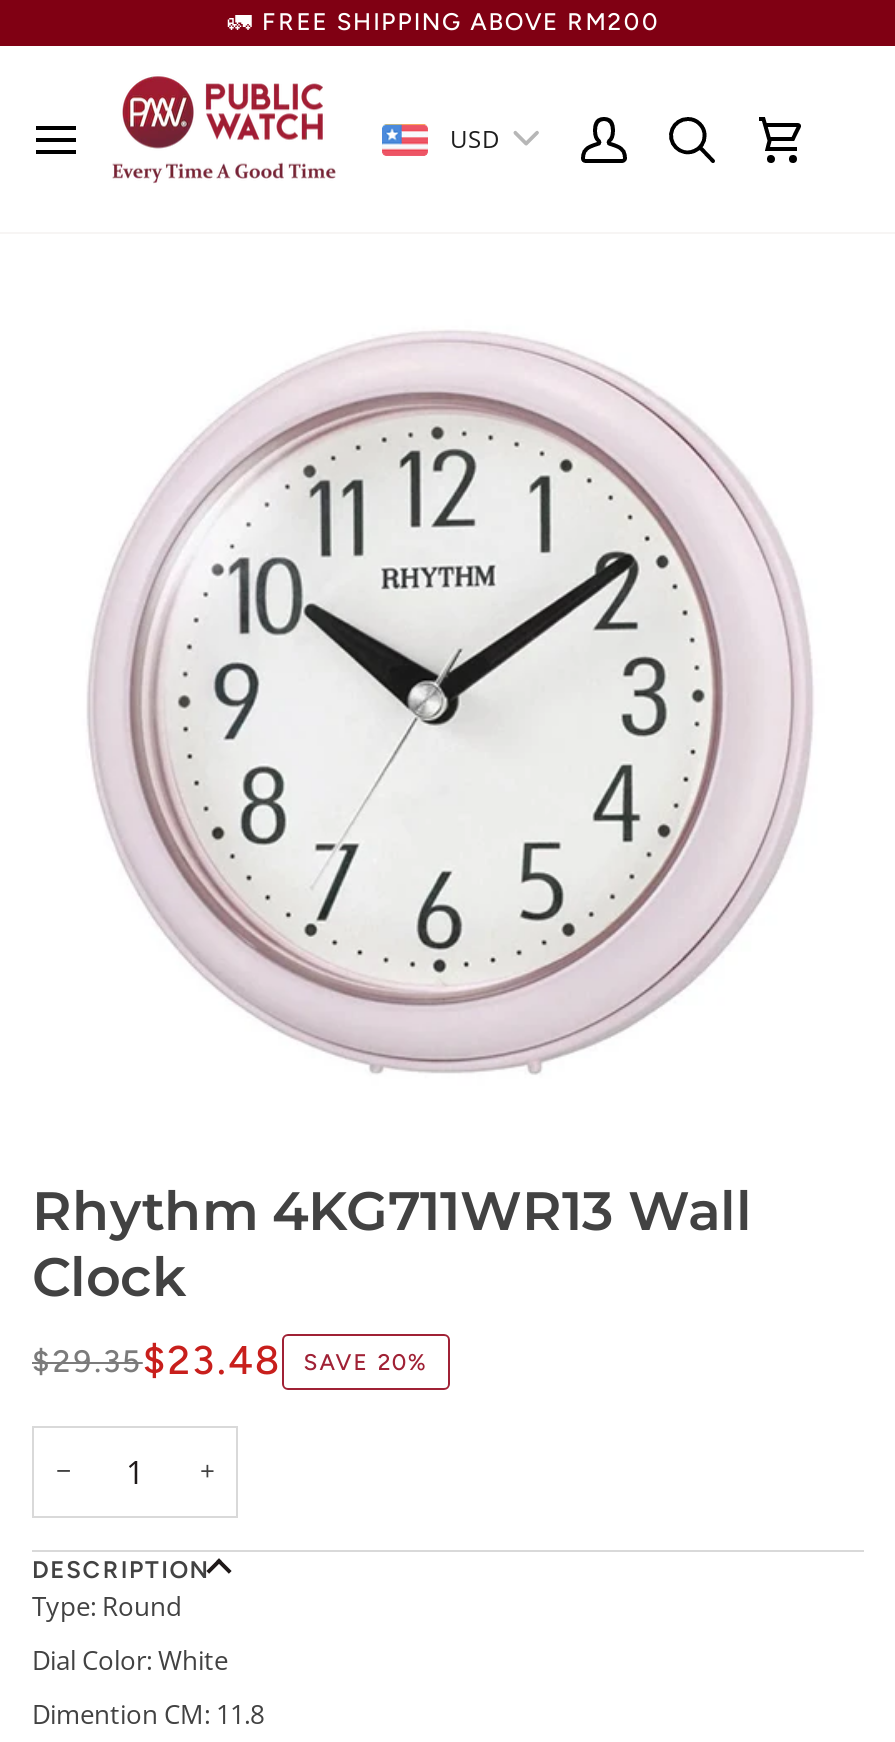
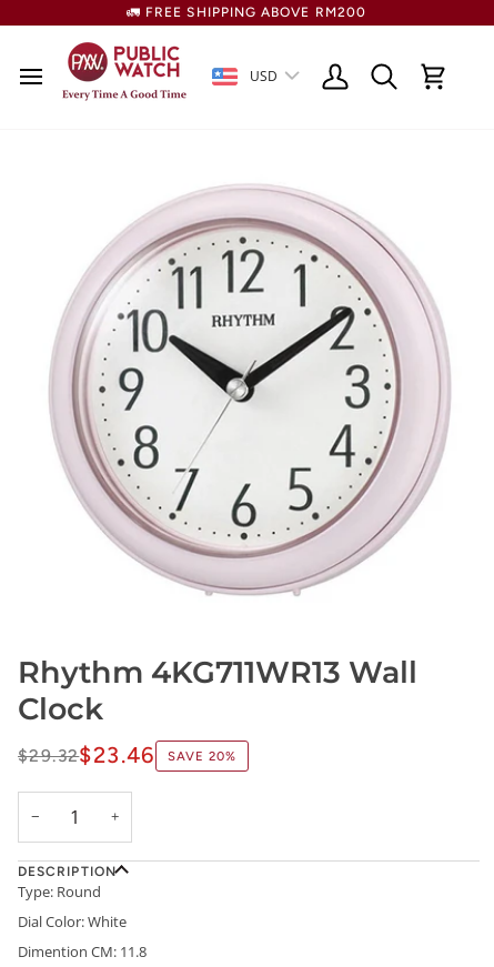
- $29.35$23.48 SAVE 20%
+ $29.32$23.46 SAVE 20%
